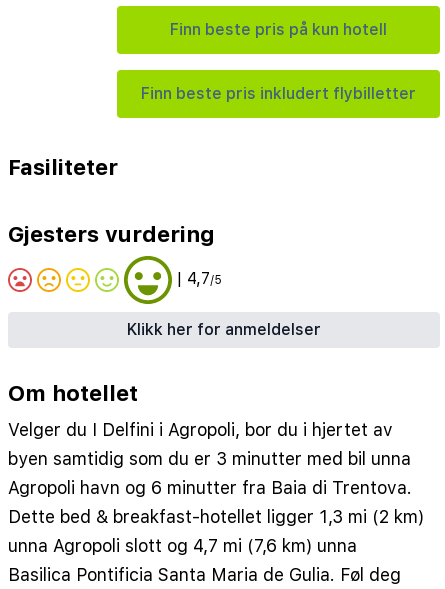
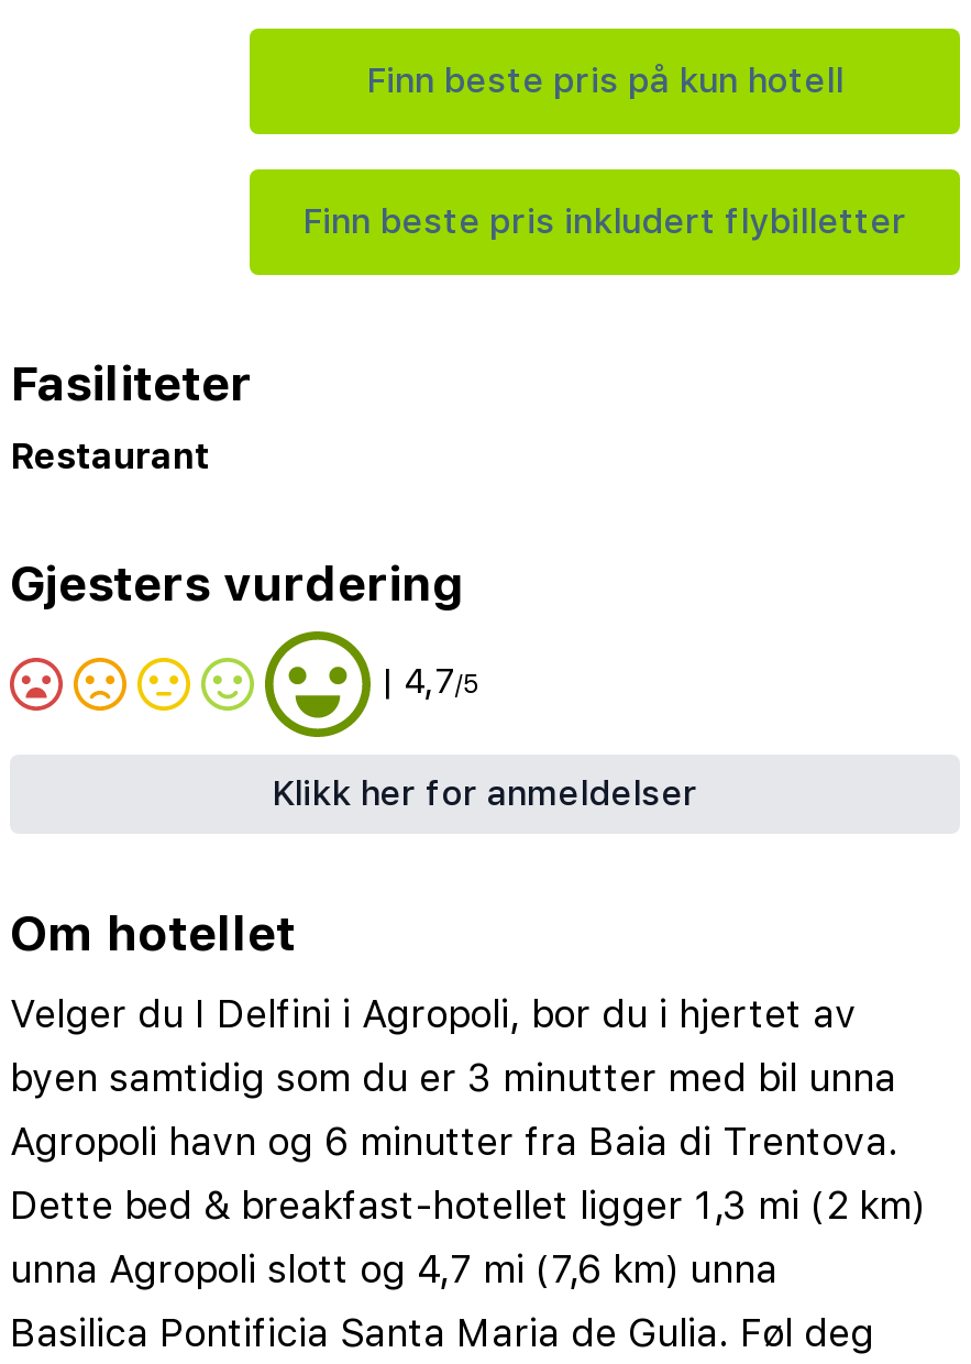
+ Restaurant
